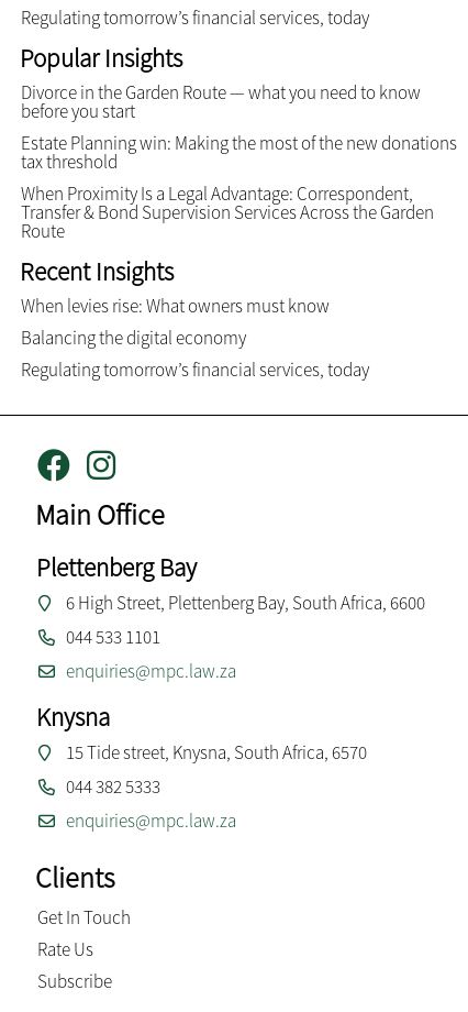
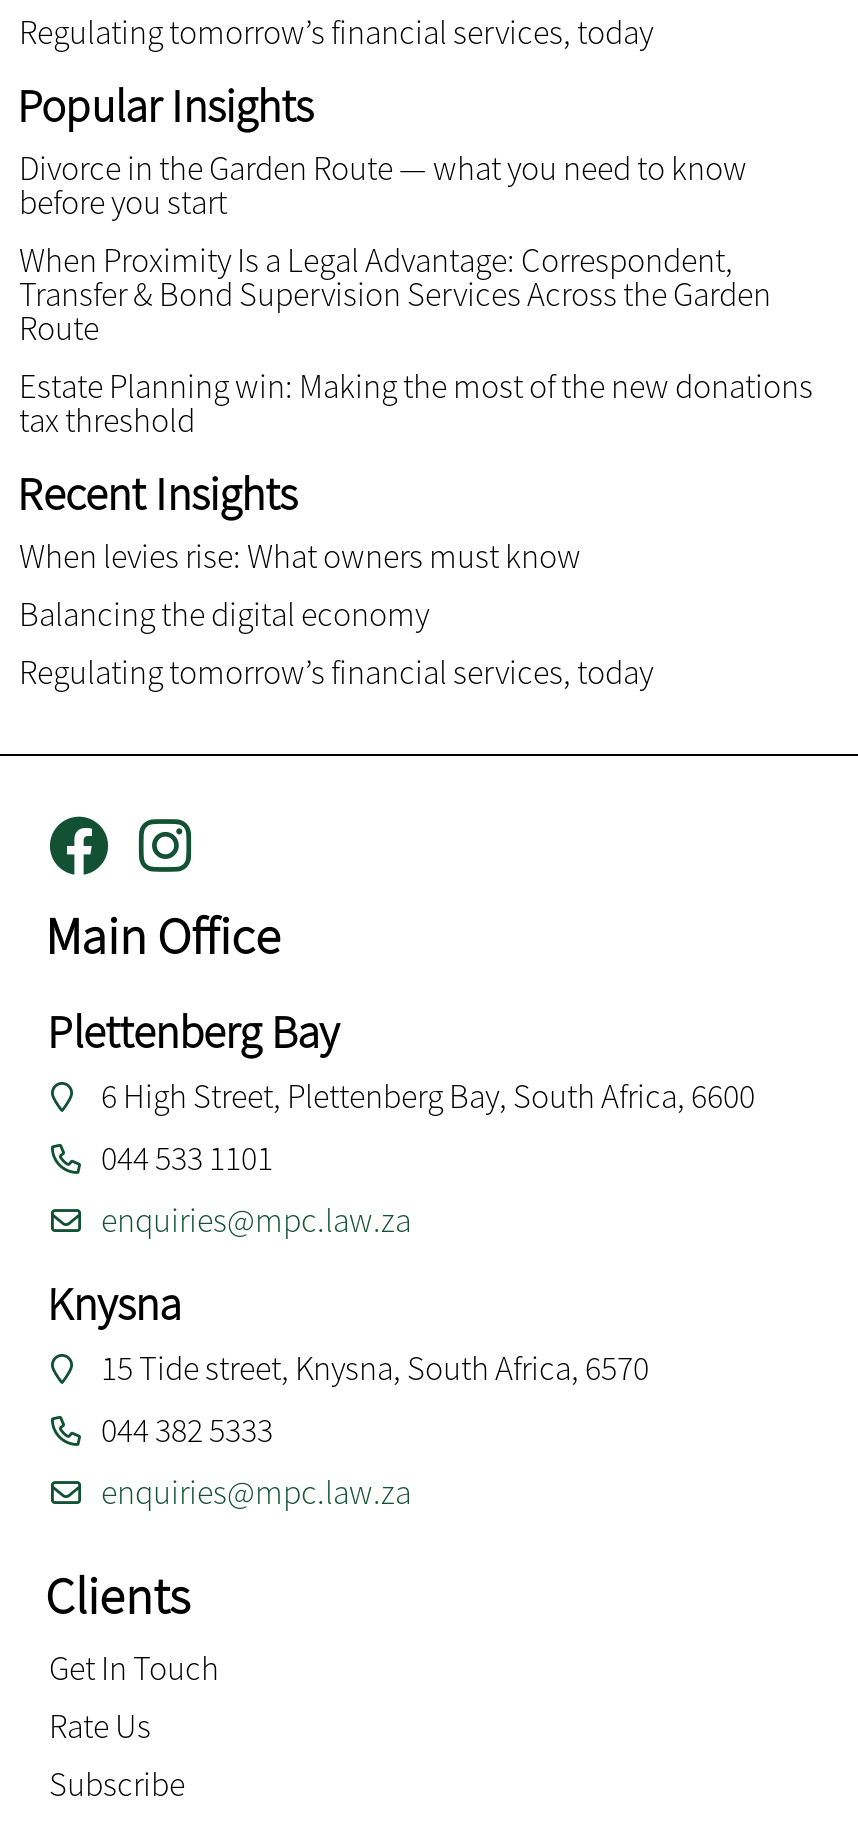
moved down: Estate Planning win: Making the most of the new donations | tax threshold

moved up: When Proximity Is a Legal Advantage: Correspondent, | Transfer & Bond Supervision Services Across the Garden | Route
